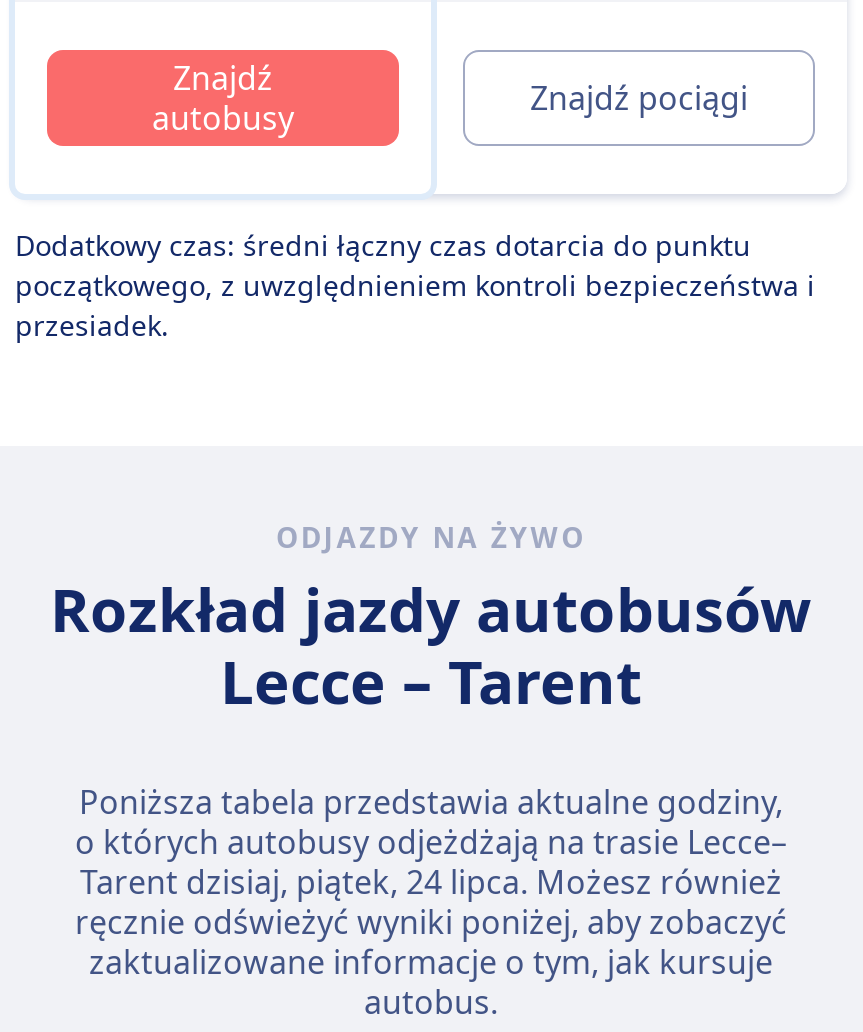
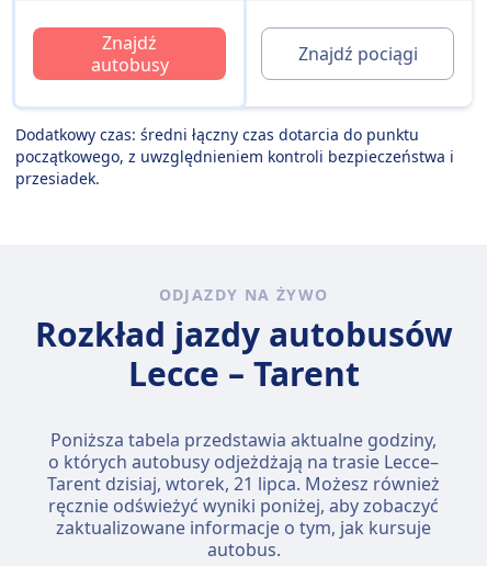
- Tarent dzisiaj, piątek, 24 lipca. Możesz również
+ Tarent dzisiaj, wtorek, 21 lipca. Możesz również
